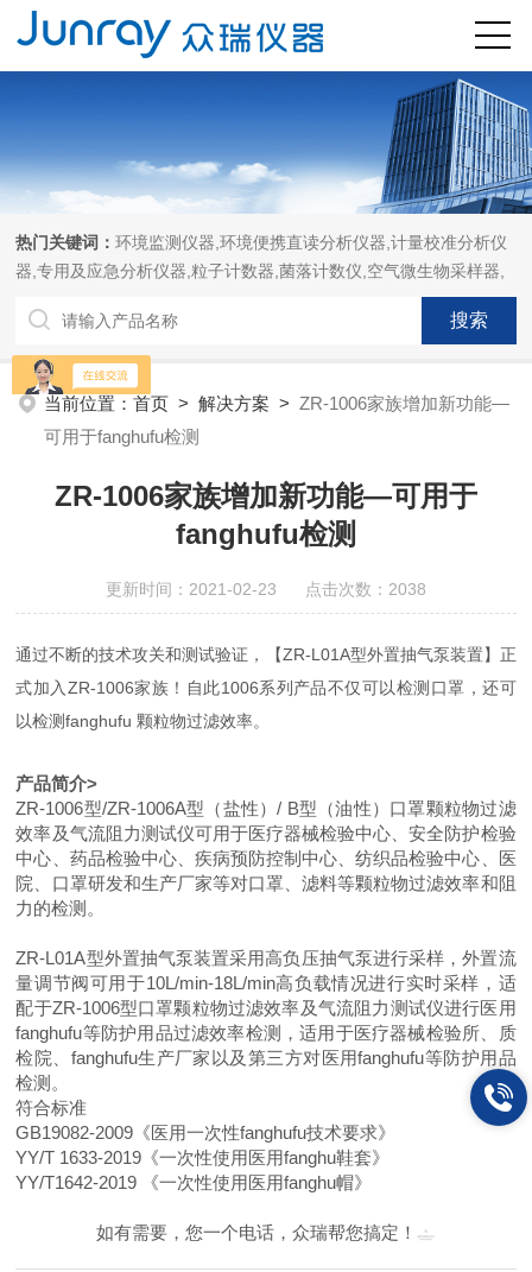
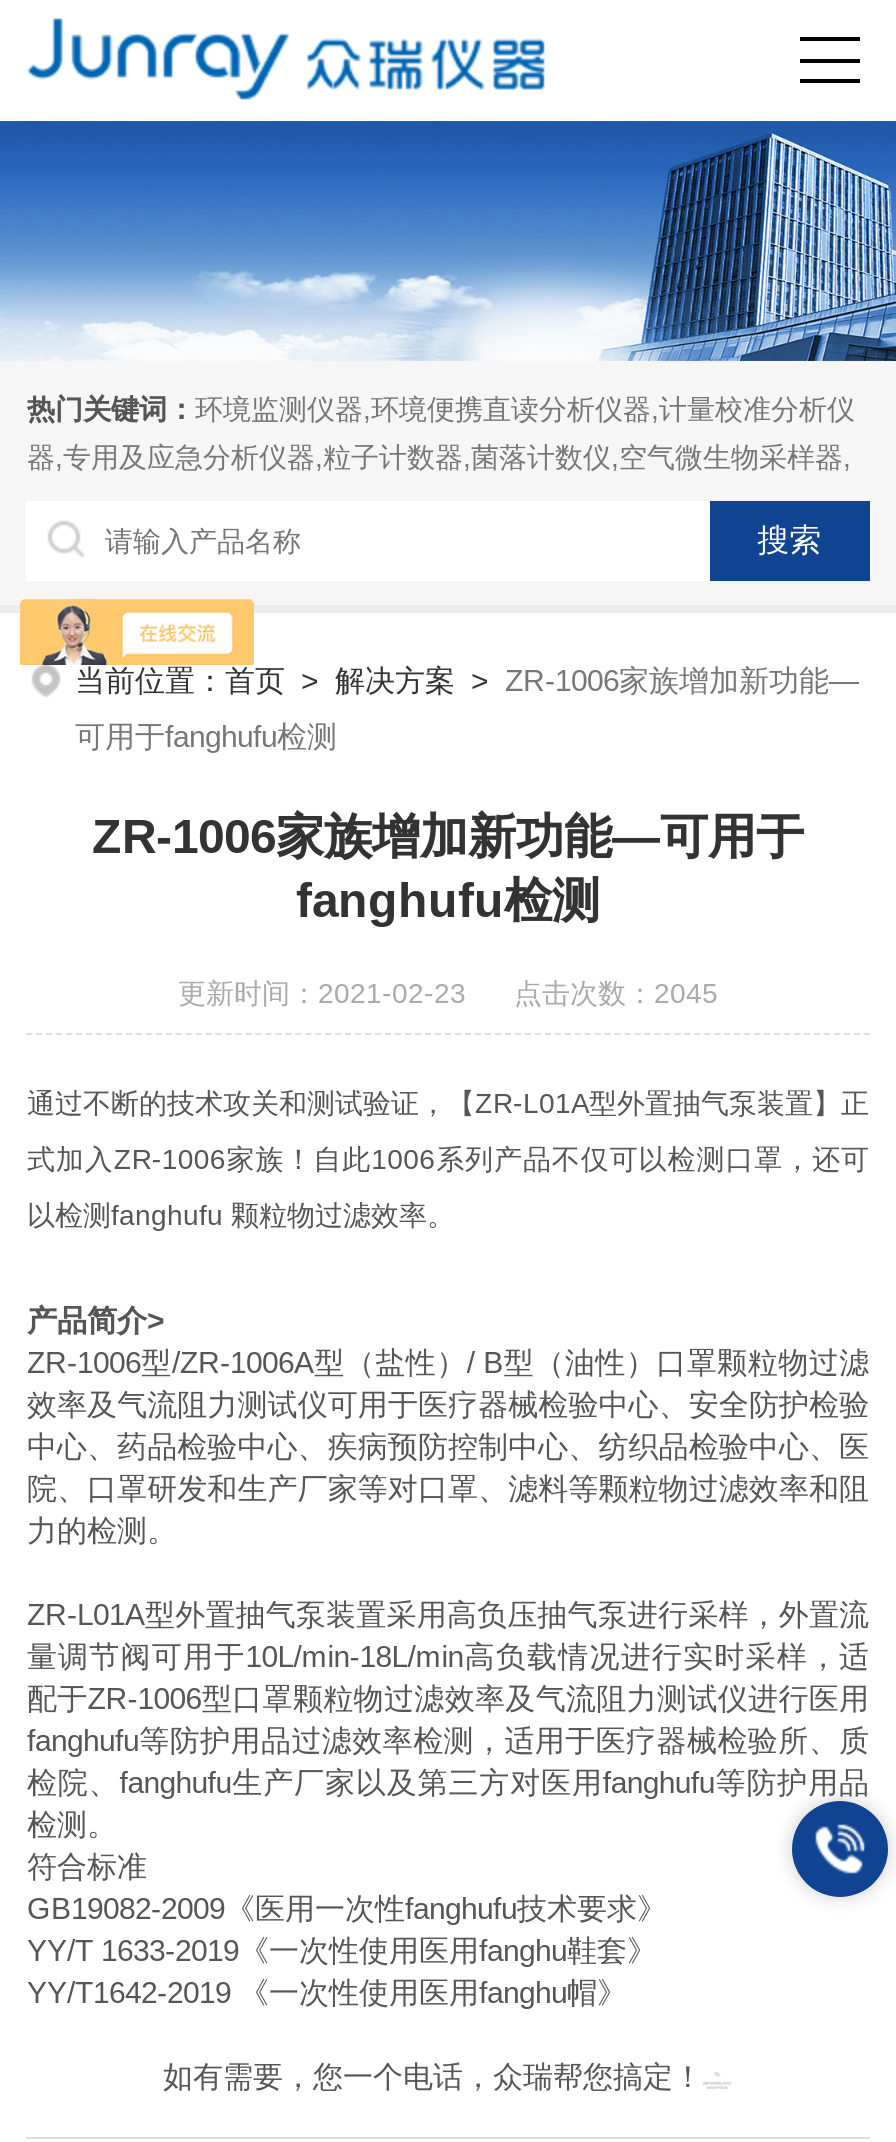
- 更新时间：2021-02-23 点击次数：2038
+ 更新时间：2021-02-23 点击次数：2045
